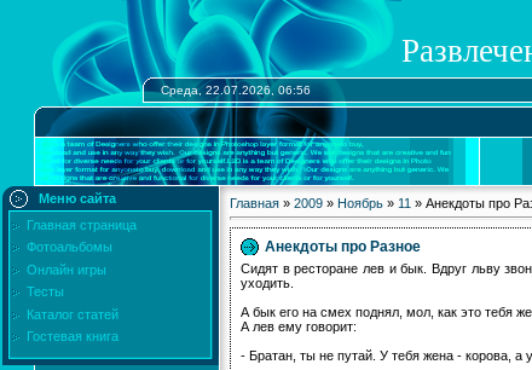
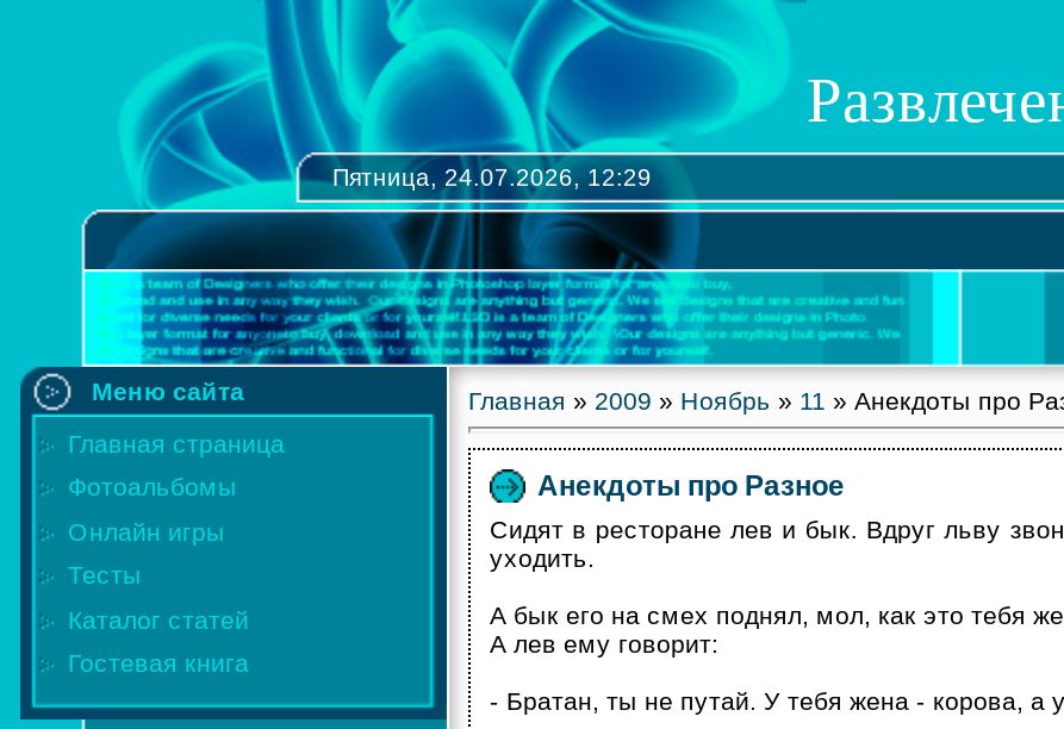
- Среда, 22.07.2026, 06:56
+ Пятница, 24.07.2026, 12:29
